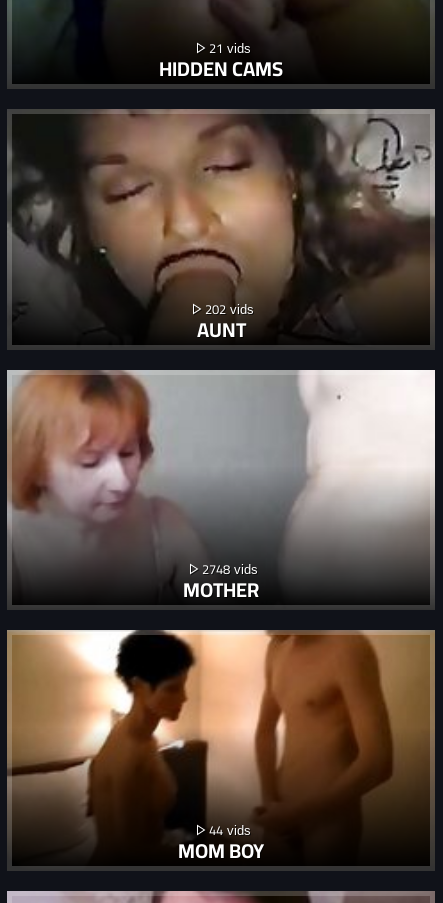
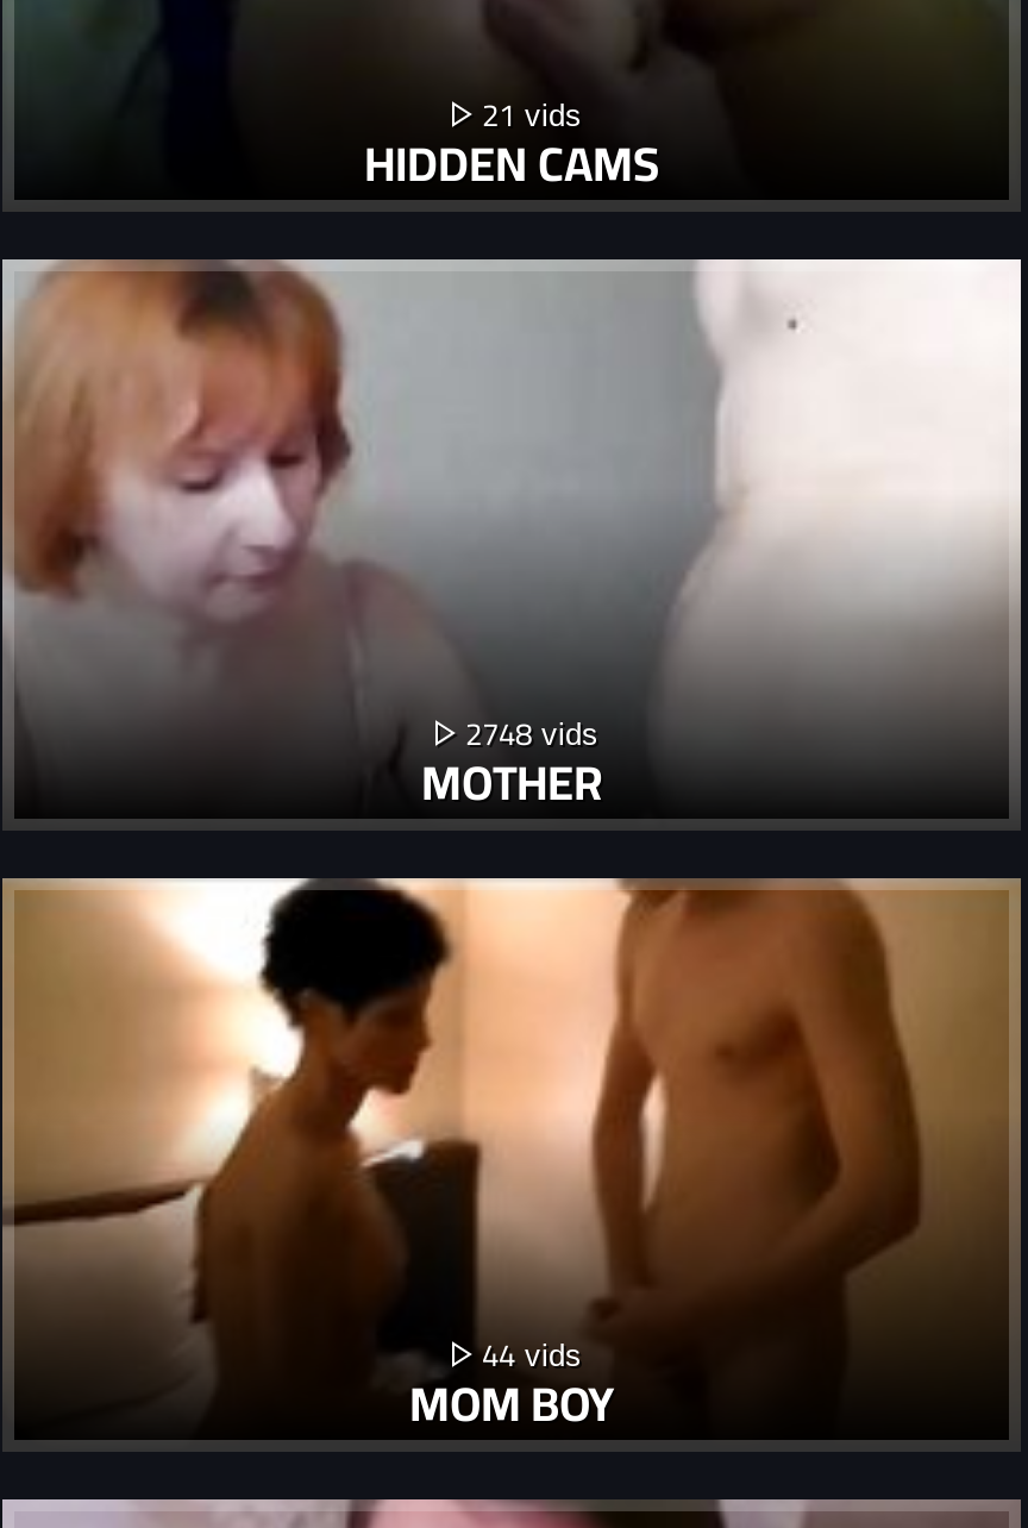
- [image]
- 202

- AUNT
